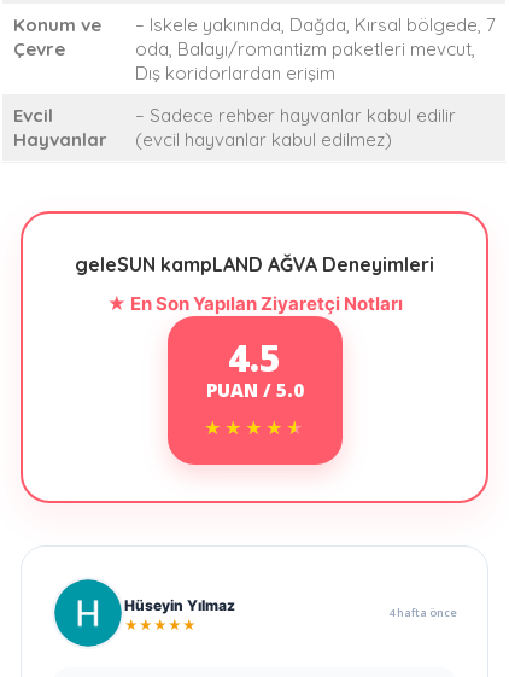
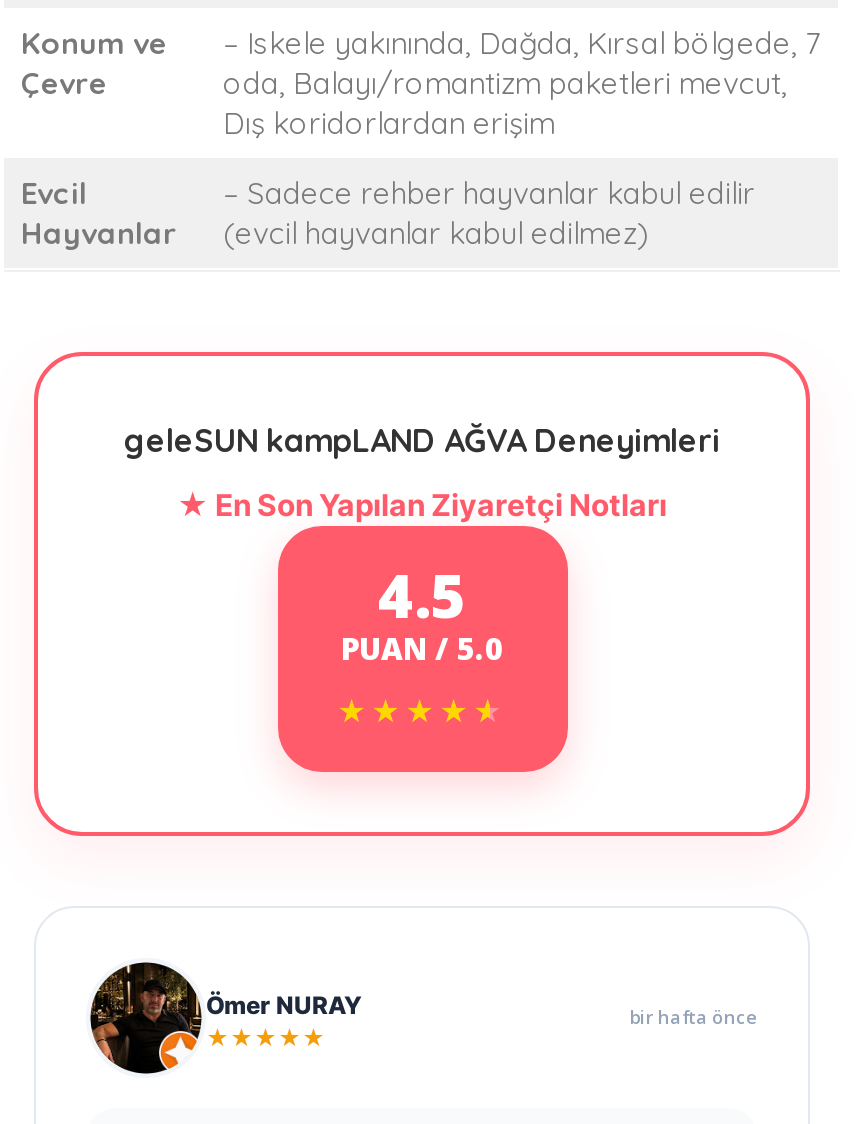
- [image]
- Hüseyin Yılmaz
+ [image]
+ Ömer NURAY

- 4 hafta önce
+ bir hafta önce
